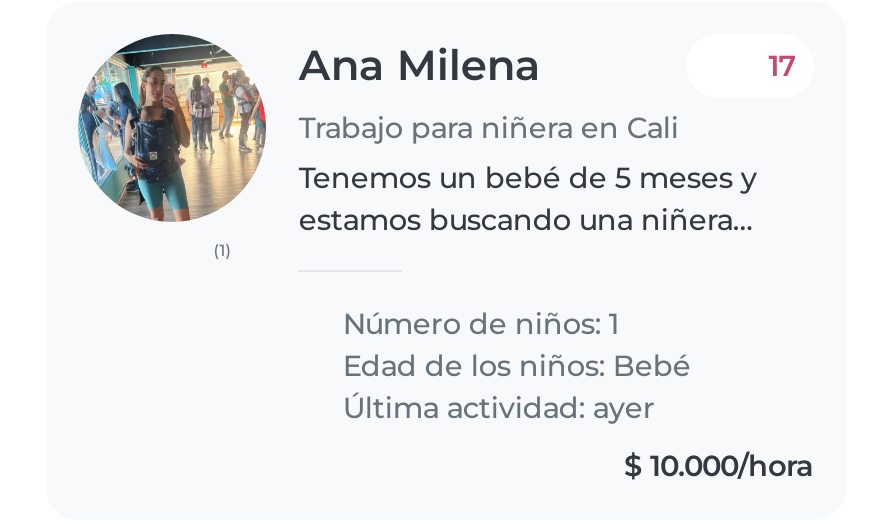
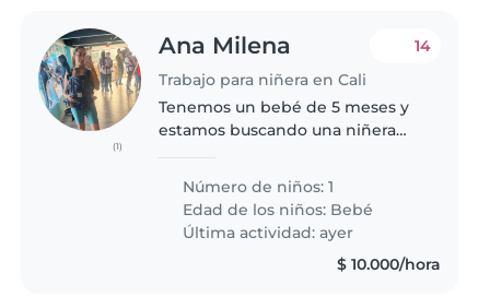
- 17
+ 14
